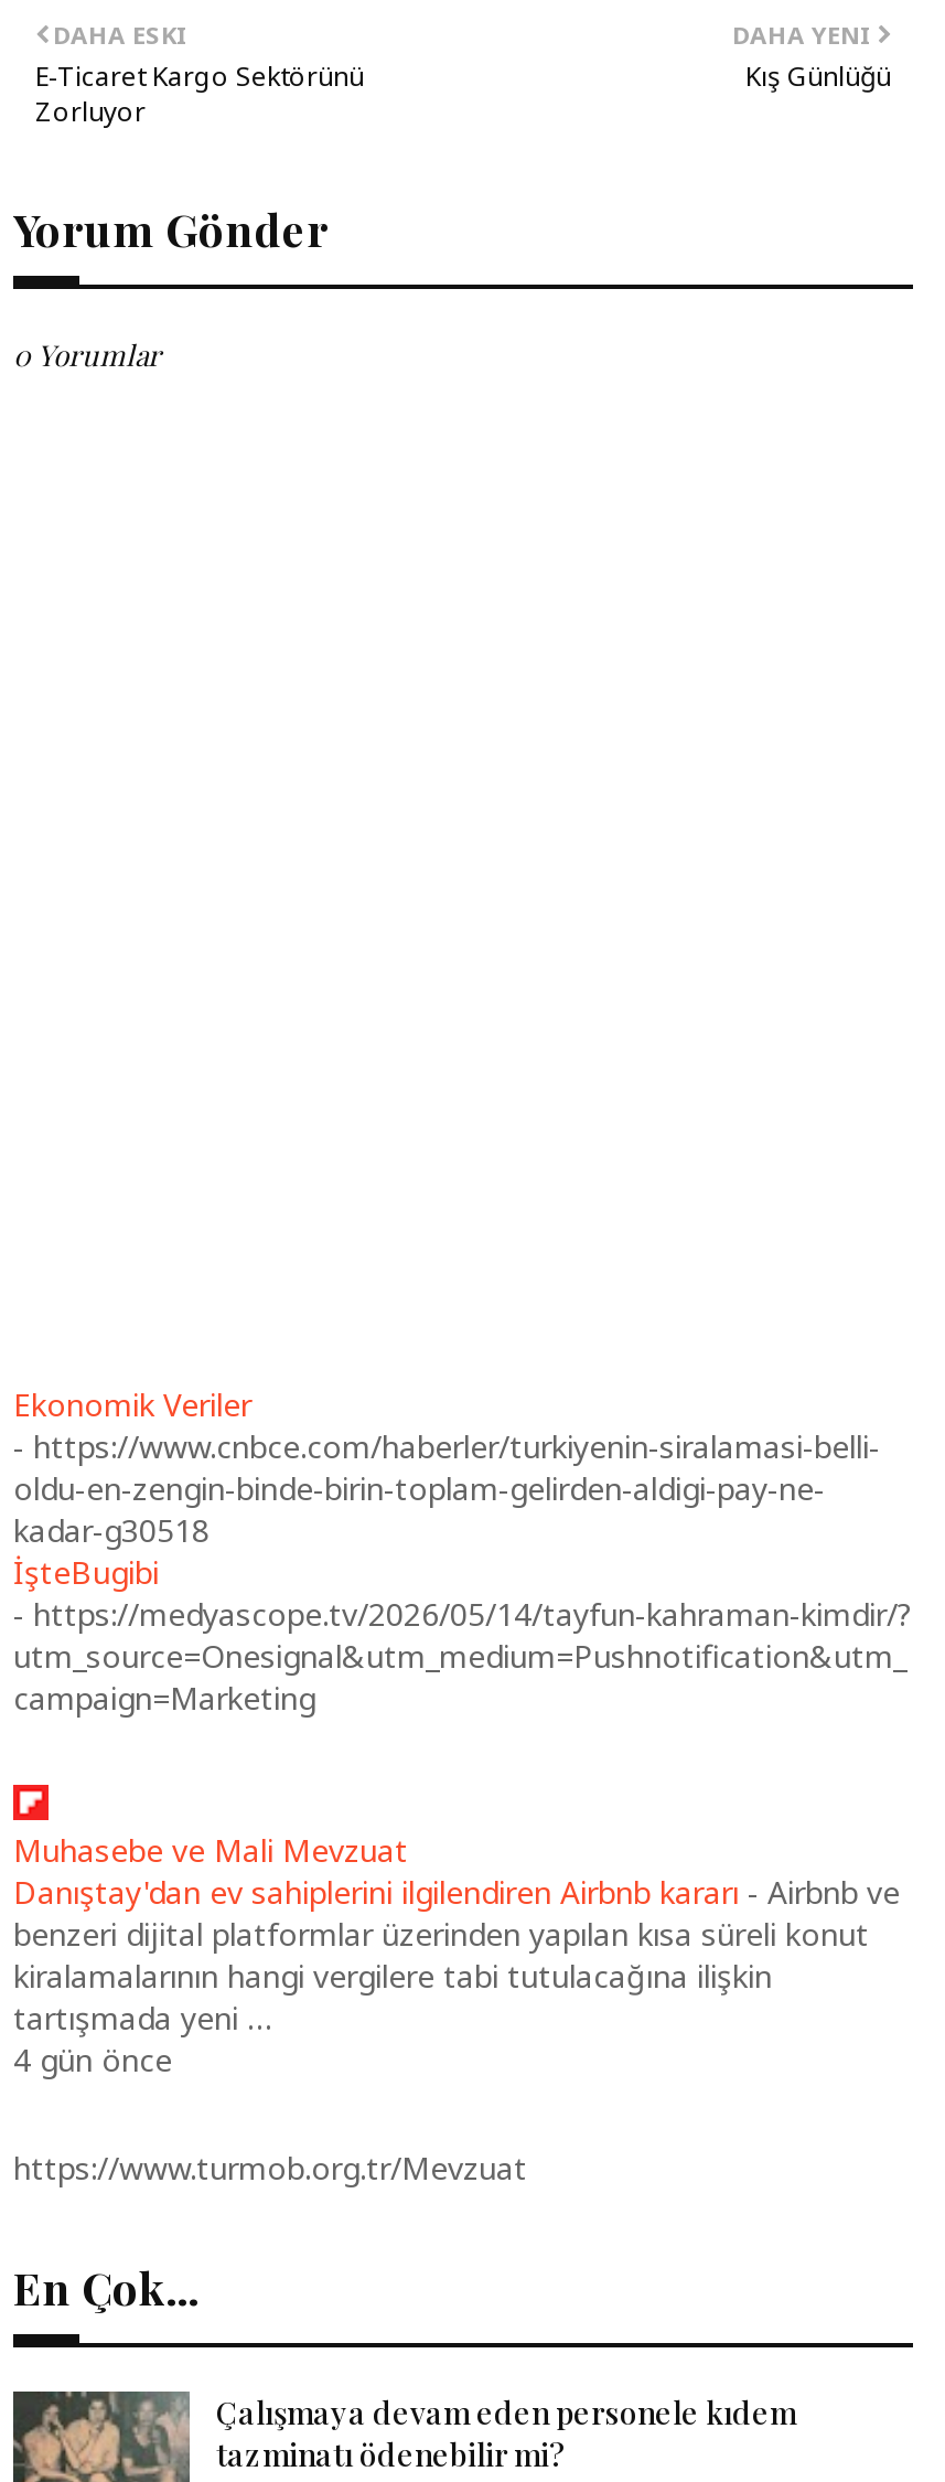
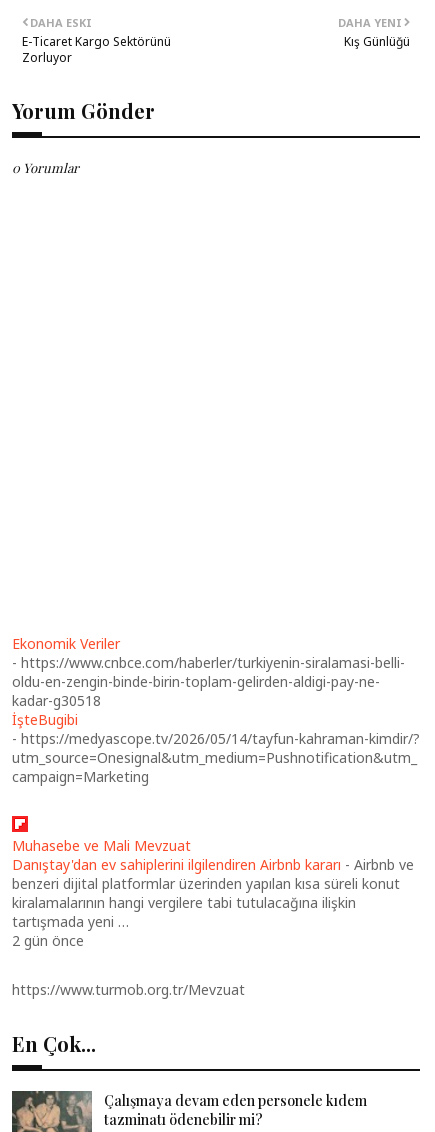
- 4 gün önce
+ 2 gün önce
